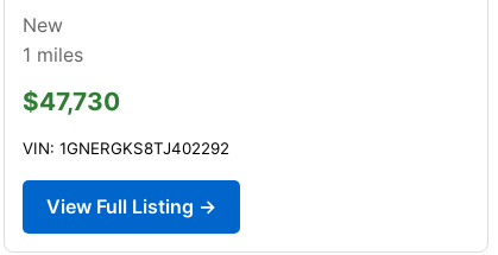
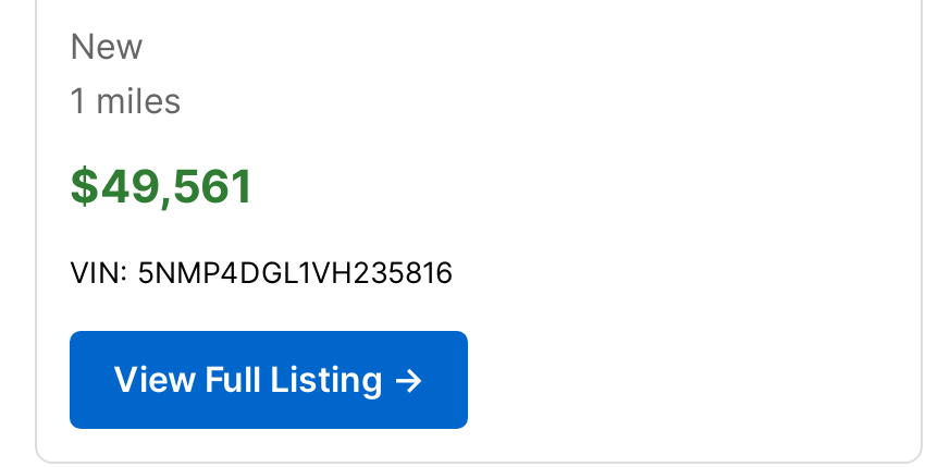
- $47,730
+ $49,561

- VIN: 1GNERGKS8TJ402292
+ VIN: 5NMP4DGL1VH235816
